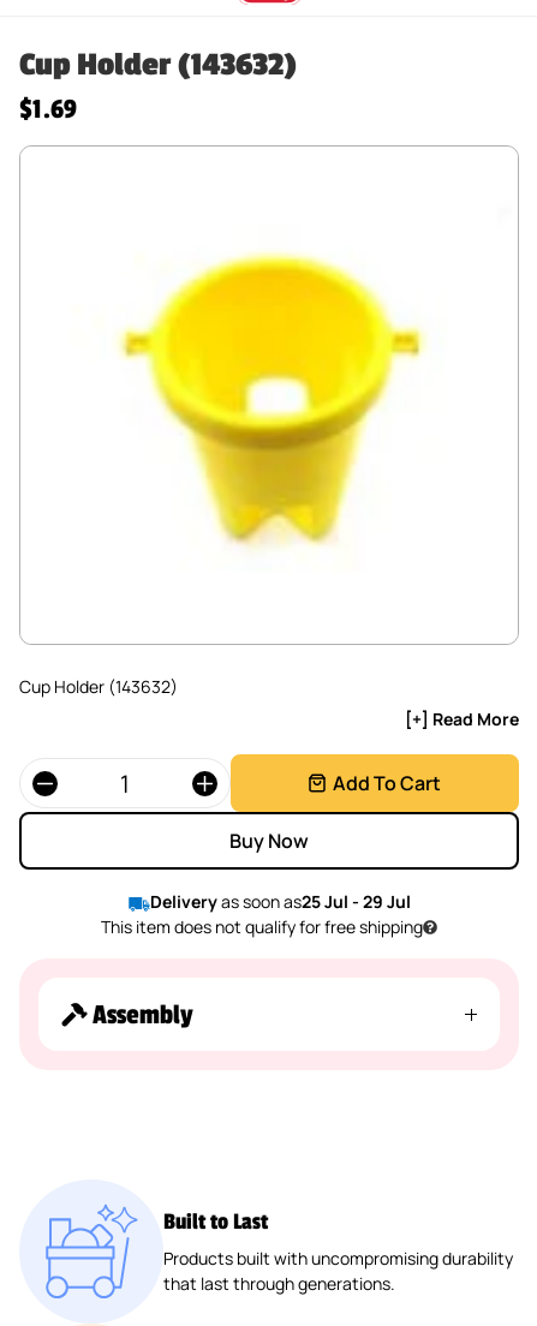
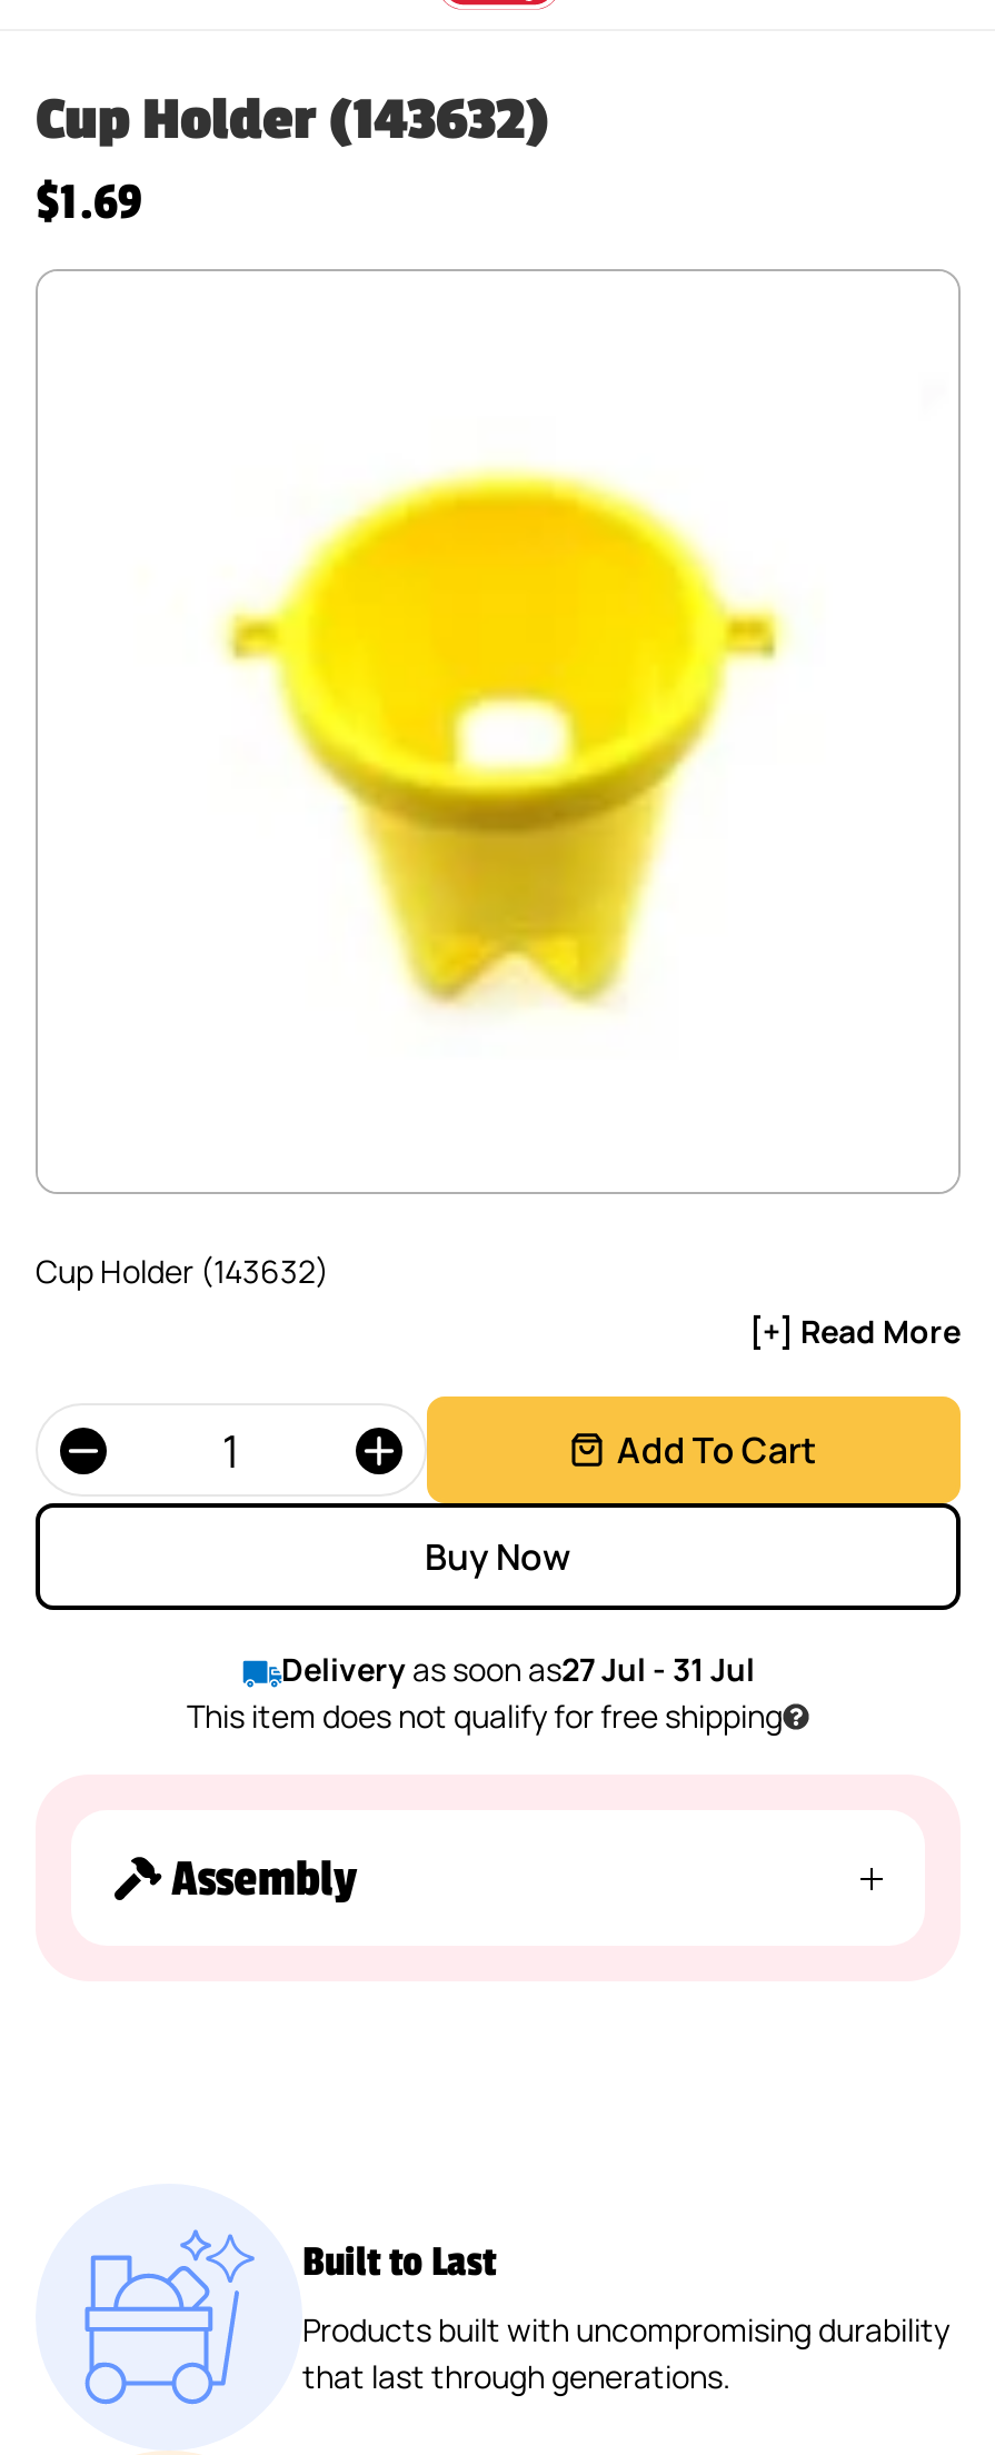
- Delivery as soon as25 Jul - 29 Jul
+ Delivery as soon as27 Jul - 31 Jul
